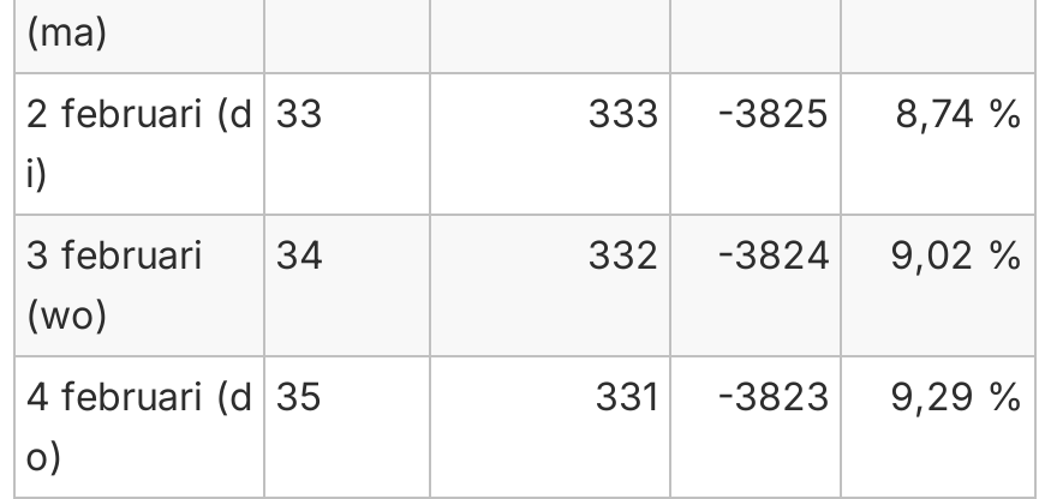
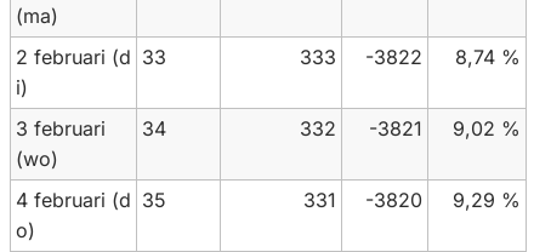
- 333 -3825 8,74 %
+ 333 -3822 8,74 %

- 332 -3824 9,02 %
+ 332 -3821 9,02 %

- 331 -3823 9,29 %
+ 331 -3820 9,29 %
